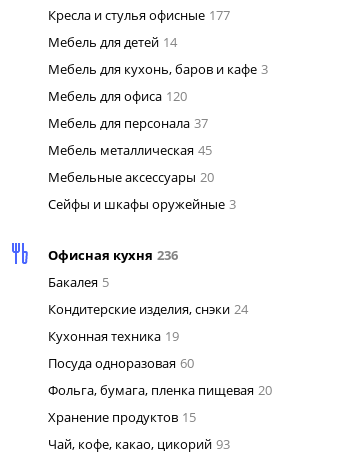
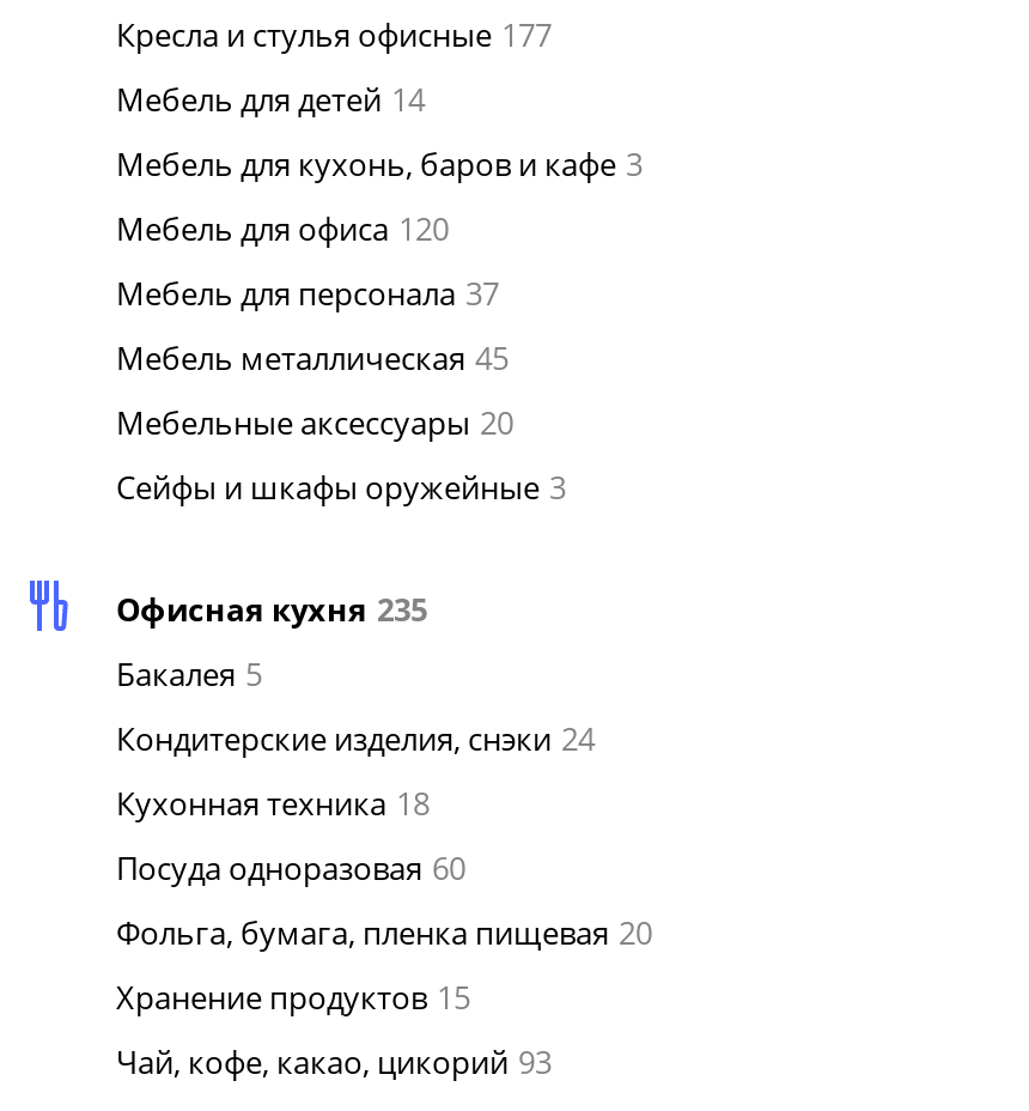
- Офисная кухня 236
+ Офисная кухня 235

- Кухонная техника 19
+ Кухонная техника 18
